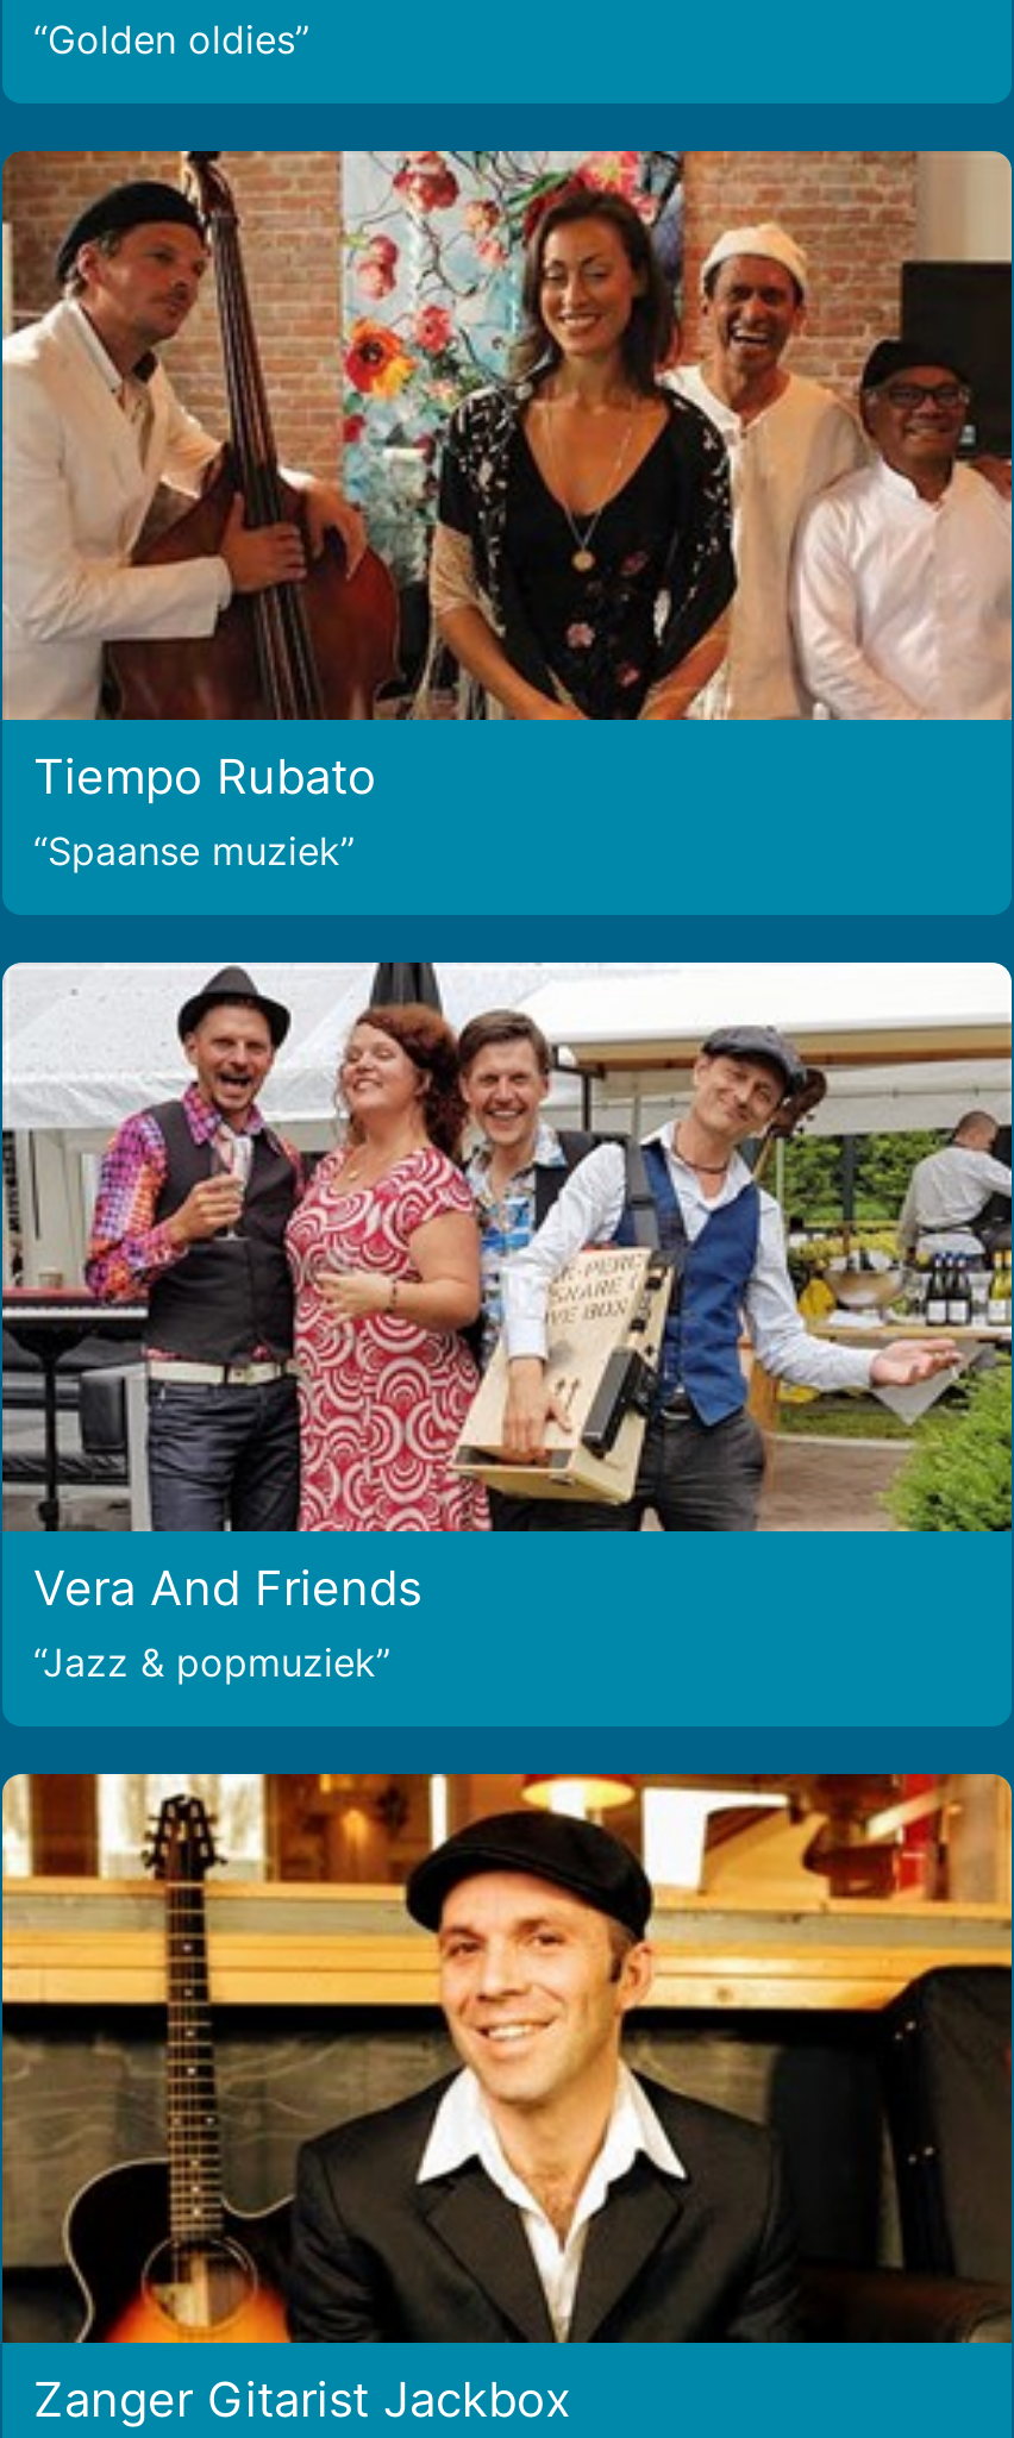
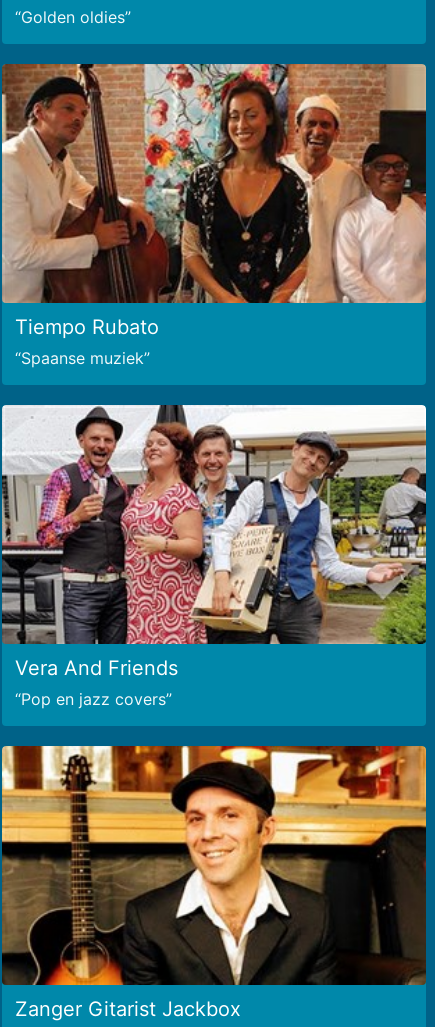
- Jazz & popmuziek
+ Pop en jazz covers
